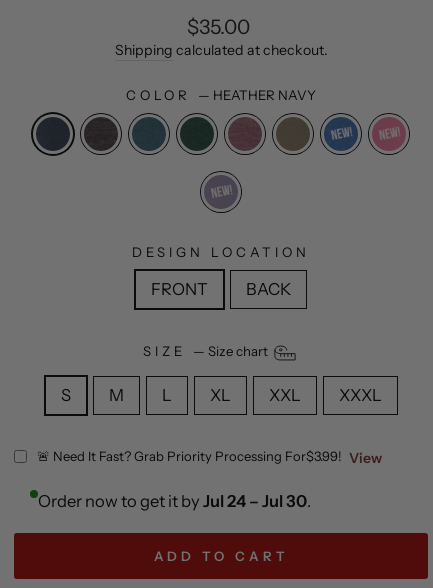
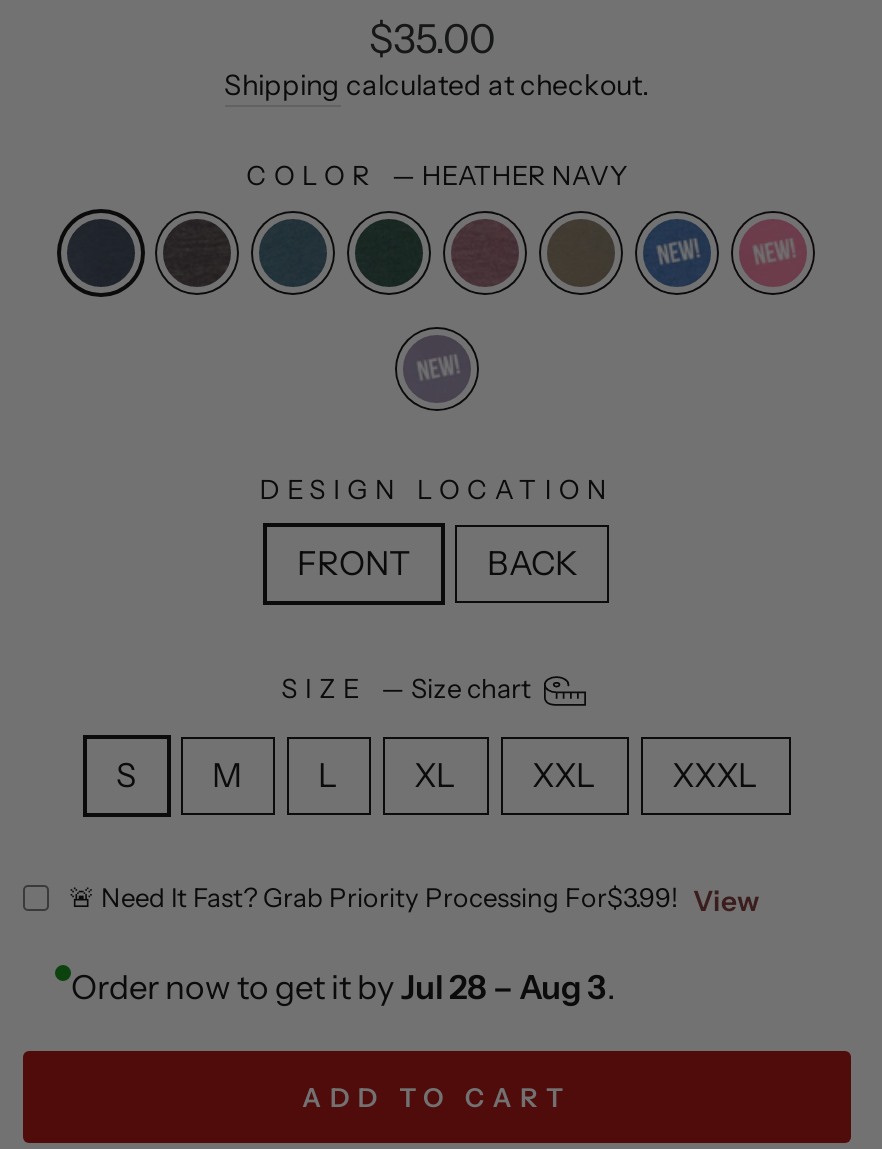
- Order now to get it by Jul 24 – Jul 30.
+ Order now to get it by Jul 28 – Aug 3.
